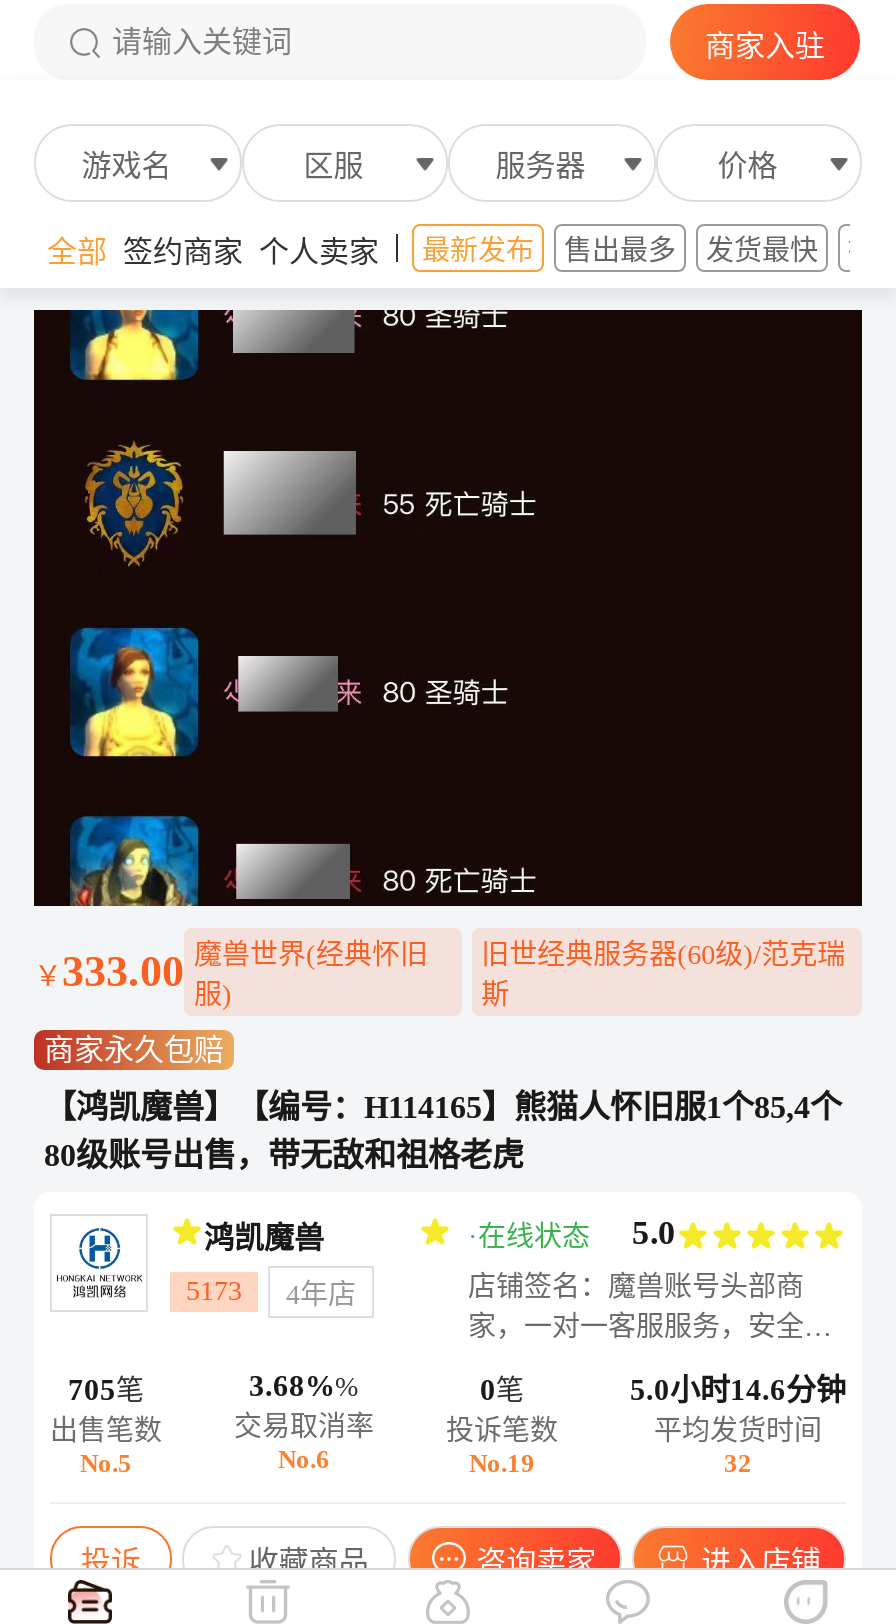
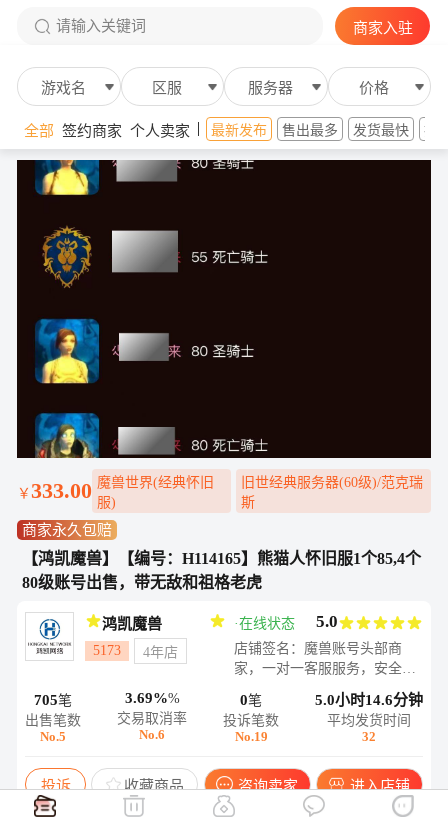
- 3.68%%
+ 3.69%%
